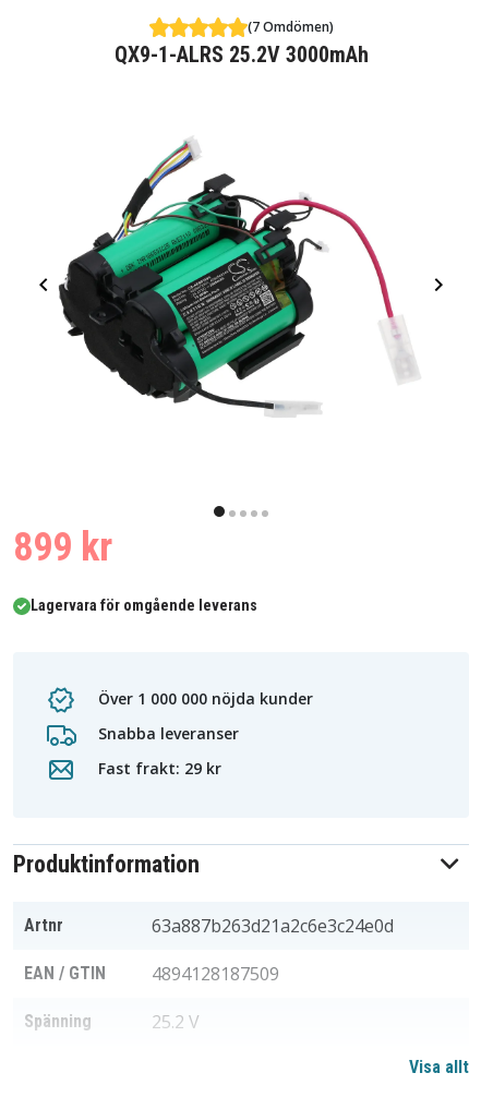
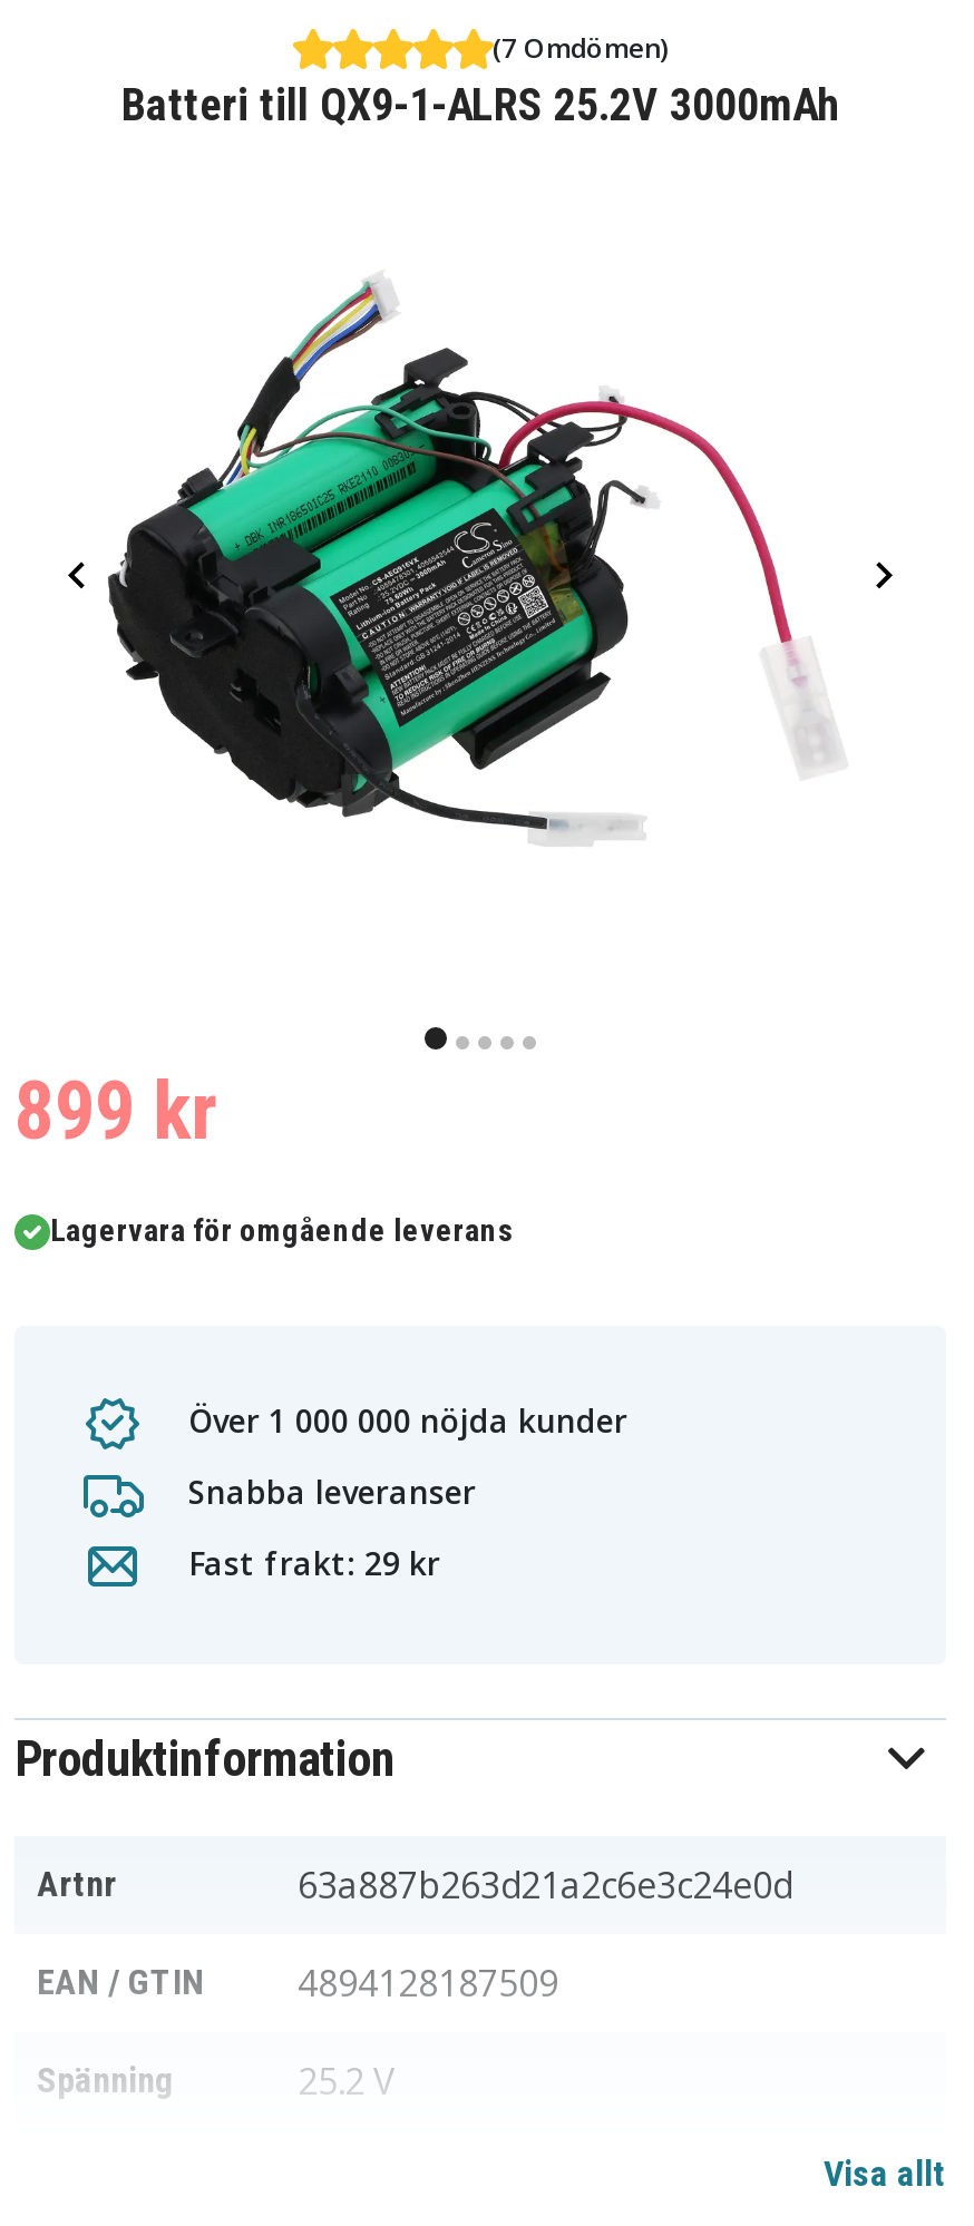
- QX9-1-ALRS 25.2V 3000mAh
+ Batteri till QX9-1-ALRS 25.2V 3000mAh
